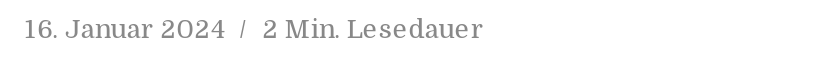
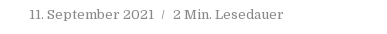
- 16. Januar 2024 2 Min. Lesedauer
+ 11. September 2021 2 Min. Lesedauer
